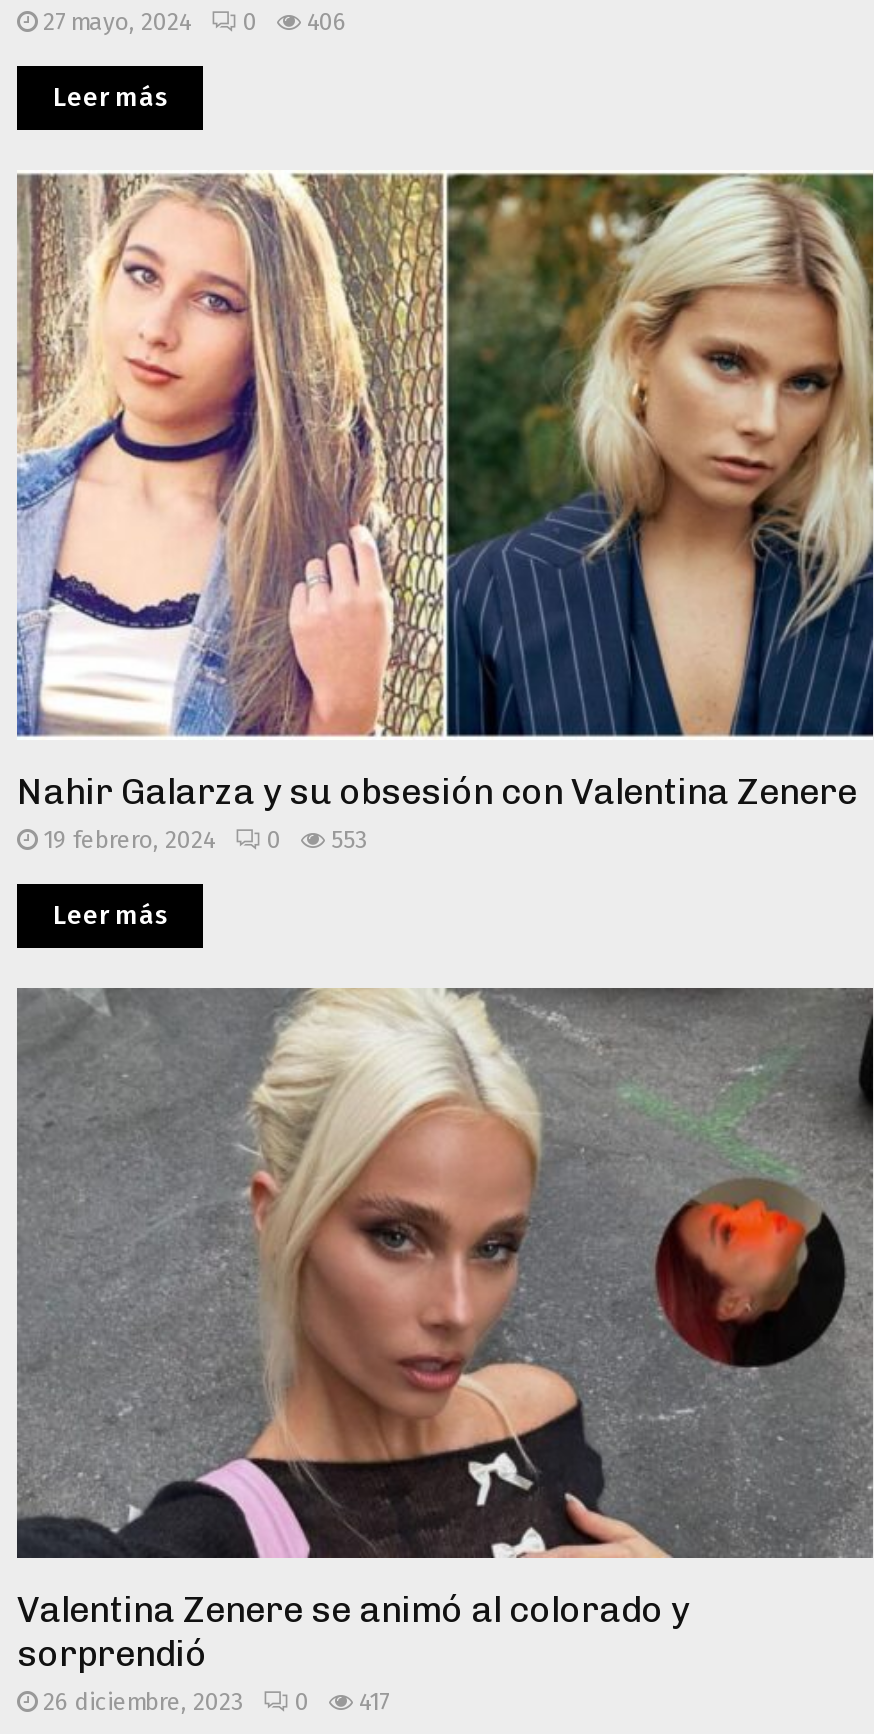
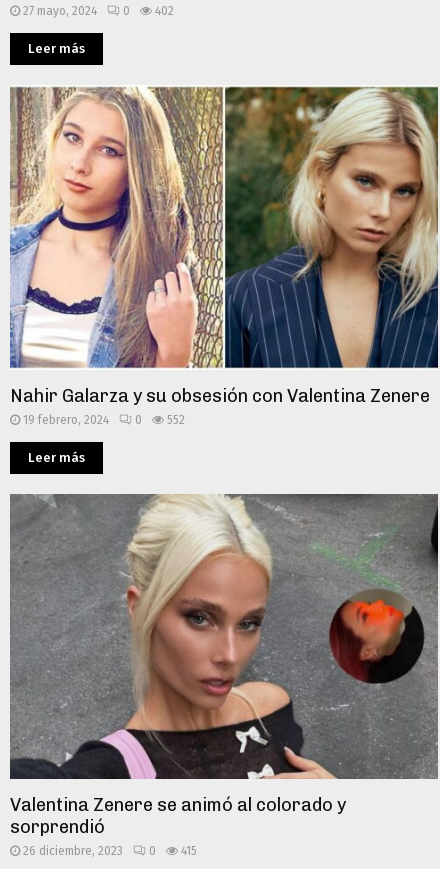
- 27 mayo, 2024 0 406
+ 27 mayo, 2024 0 402

- 19 febrero, 2024 0 553
+ 19 febrero, 2024 0 552

- 26 diciembre, 2023 0 417
+ 26 diciembre, 2023 0 415
